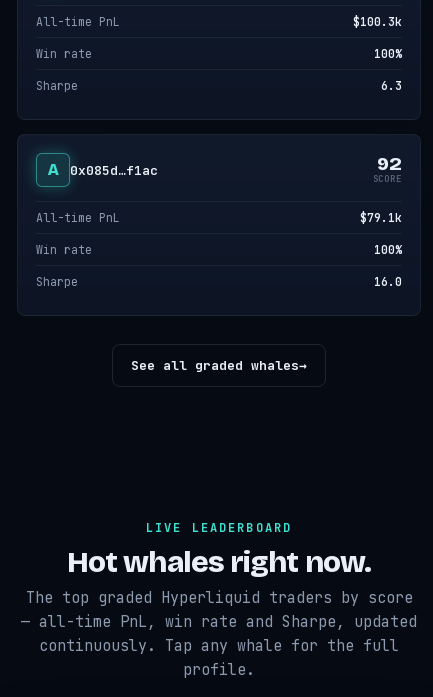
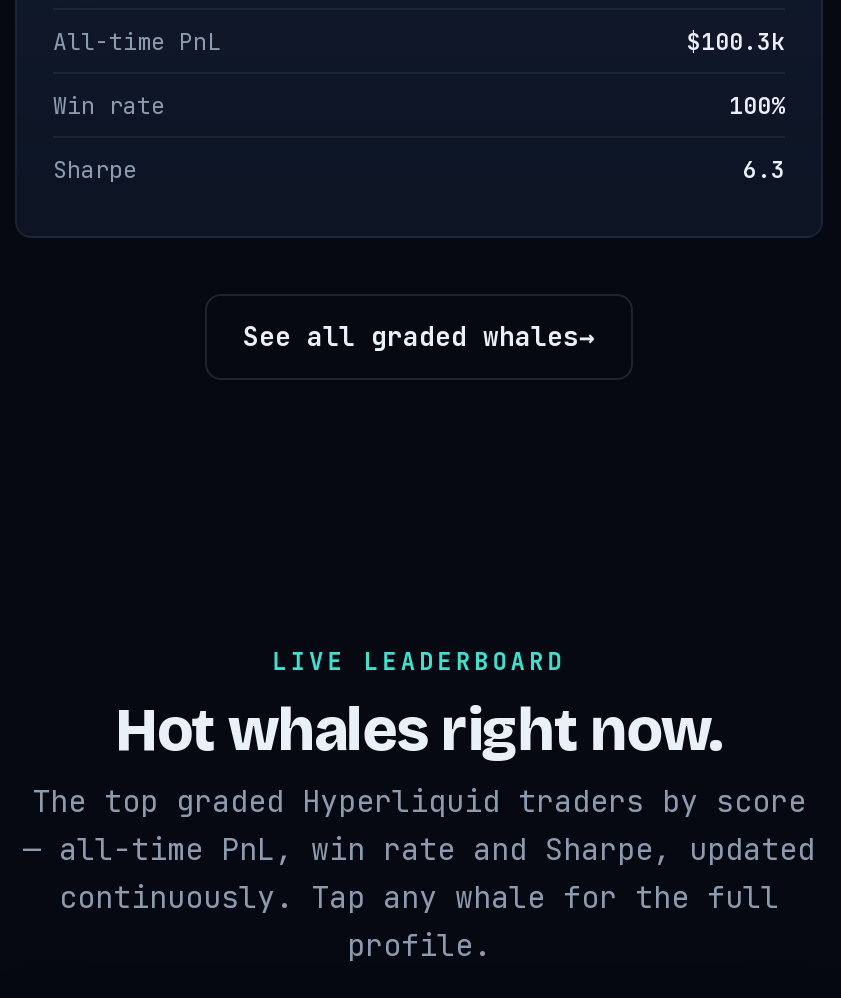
- A
- 0x085d…f1ac
- 92
- SCORE
- All-time PnL
- $79.1k
- Win rate
- 100%
- Sharpe
- 16.0
